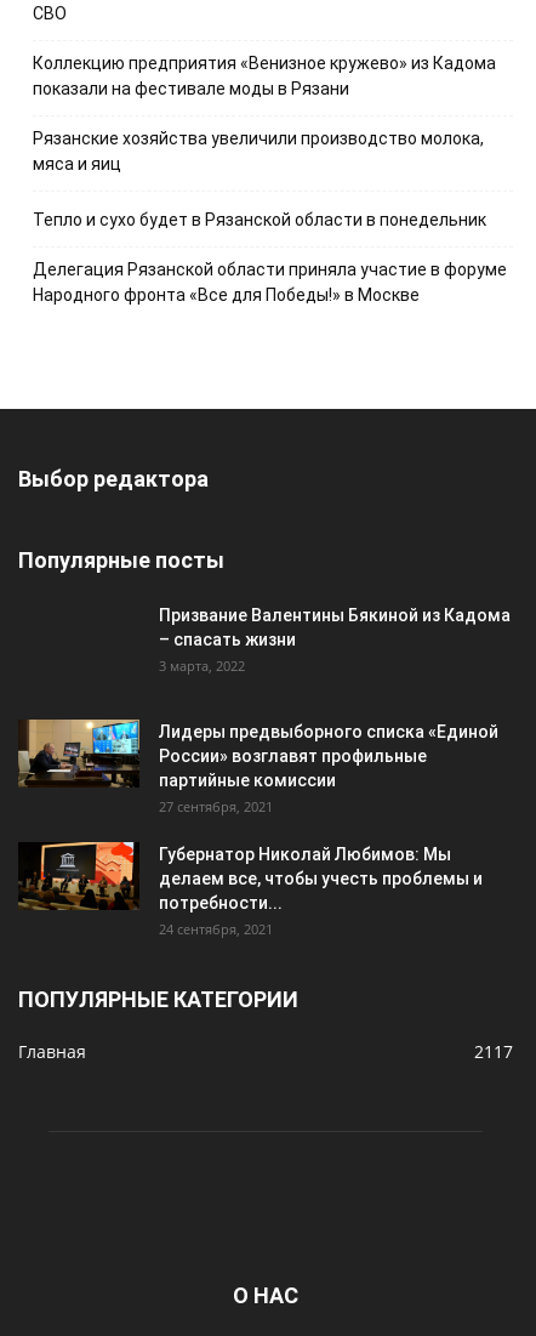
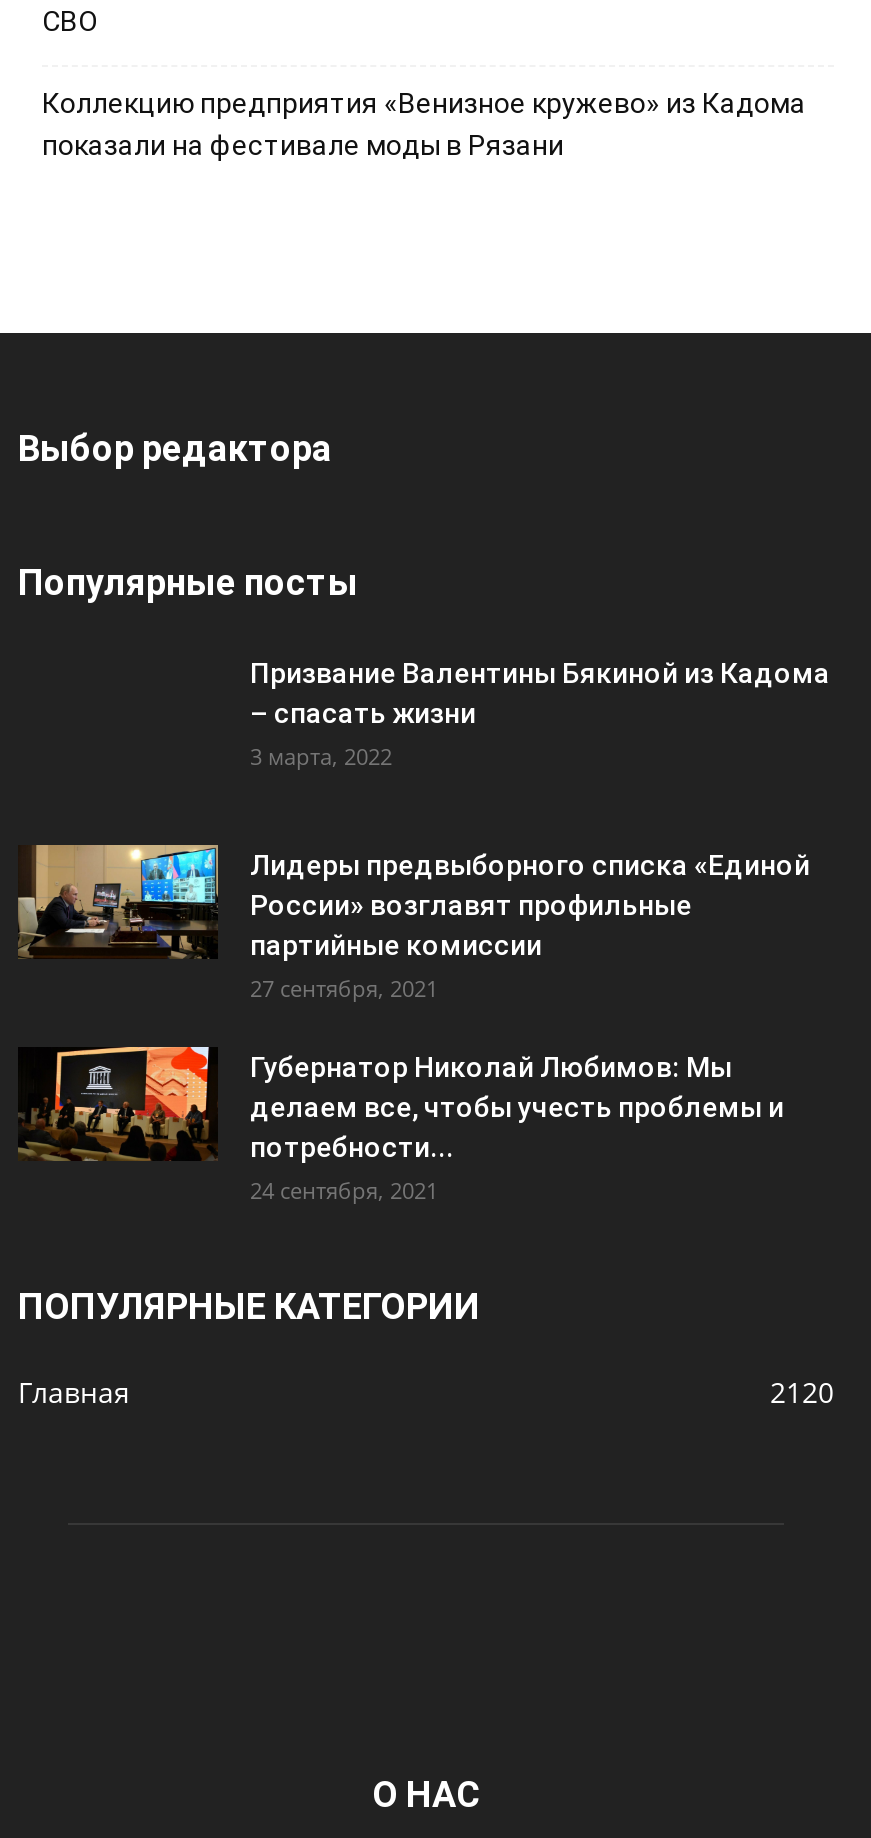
- Рязанские хозяйства увеличили производство молока,
- мяса и яиц
- Тепло и сухо будет в Рязанской области в понедельник
- Делегация Рязанской области приняла участие в форуме
- Народного фронта «Все для Победы!» в Москве

- 2117
+ 2120
